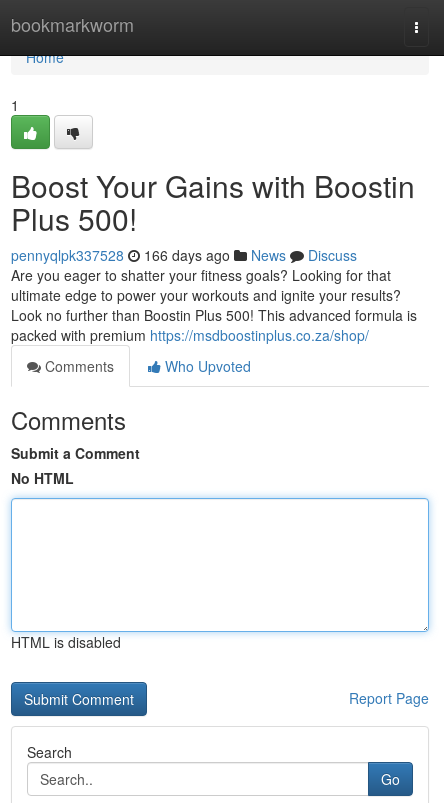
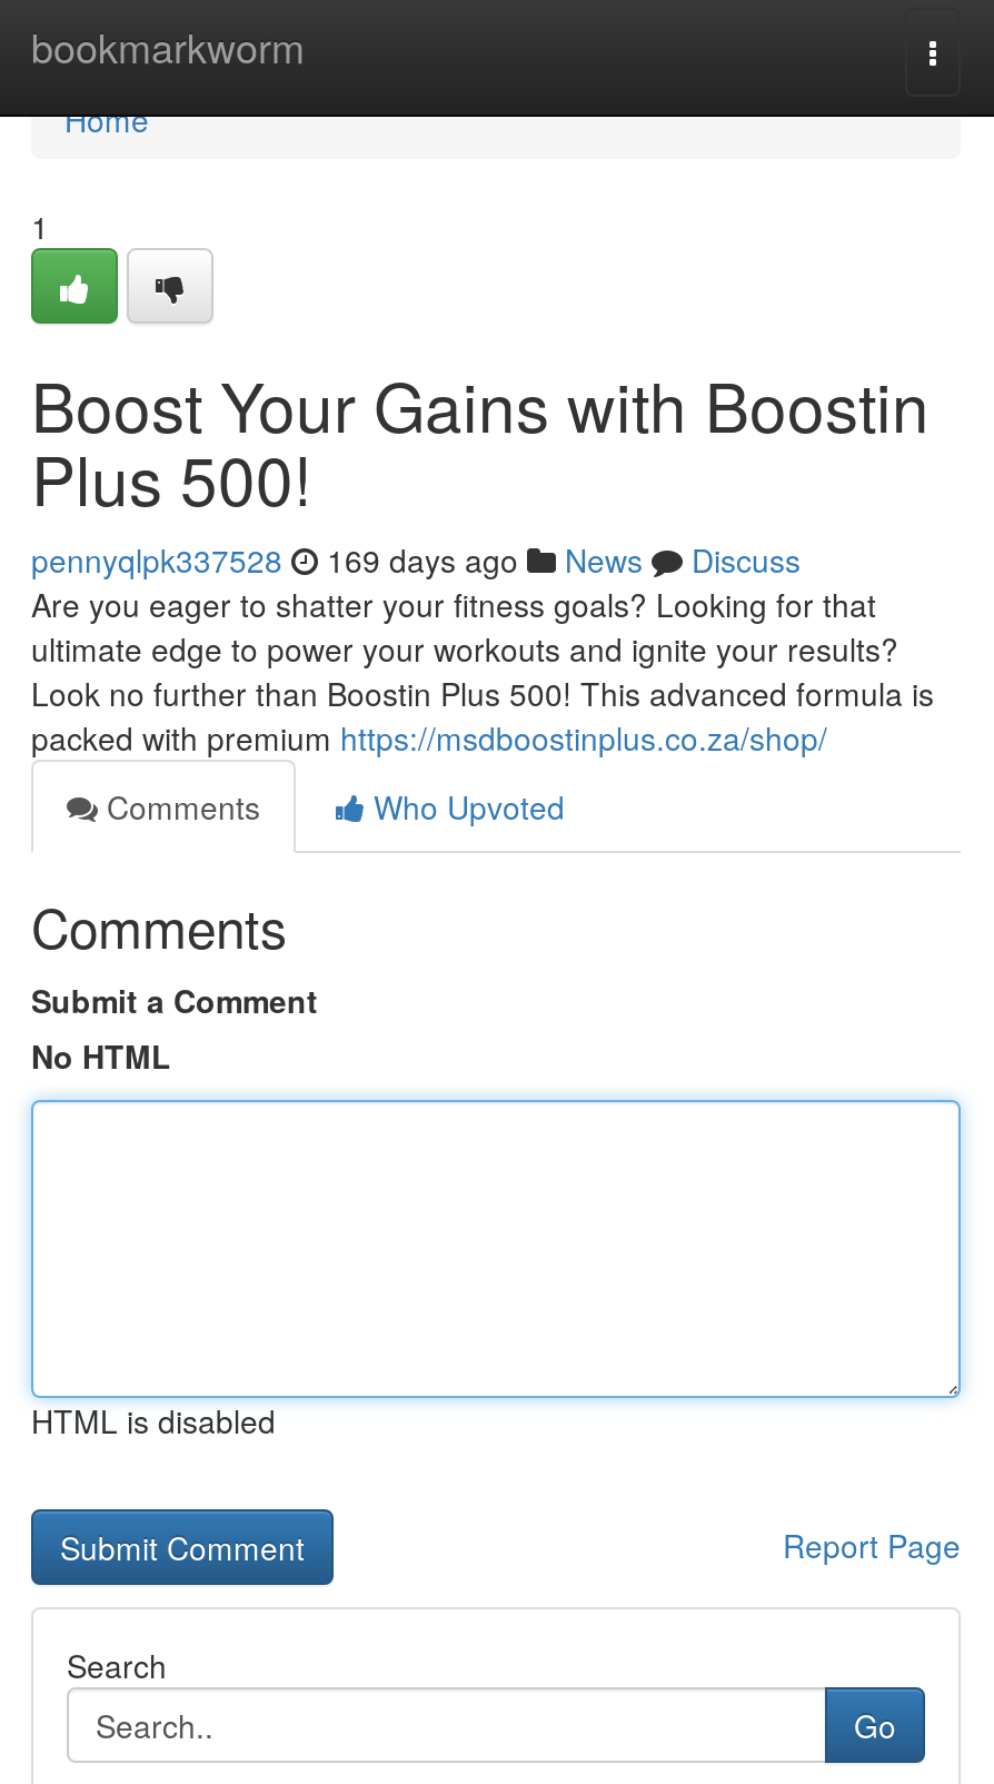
- pennyqlpk337528 166 days ago News Discuss
+ pennyqlpk337528 169 days ago News Discuss
